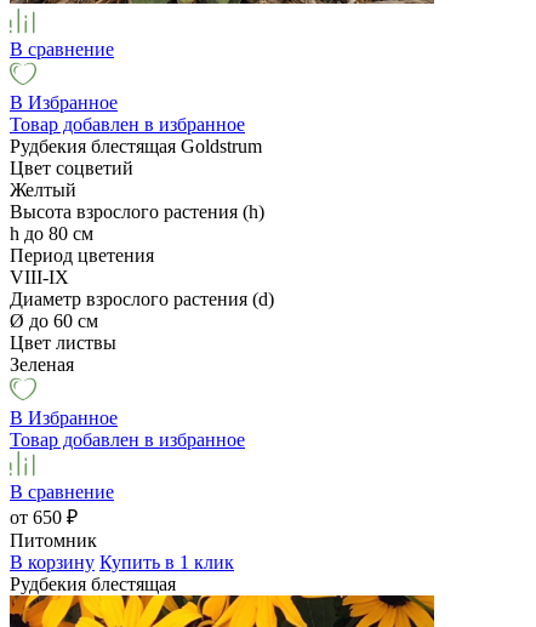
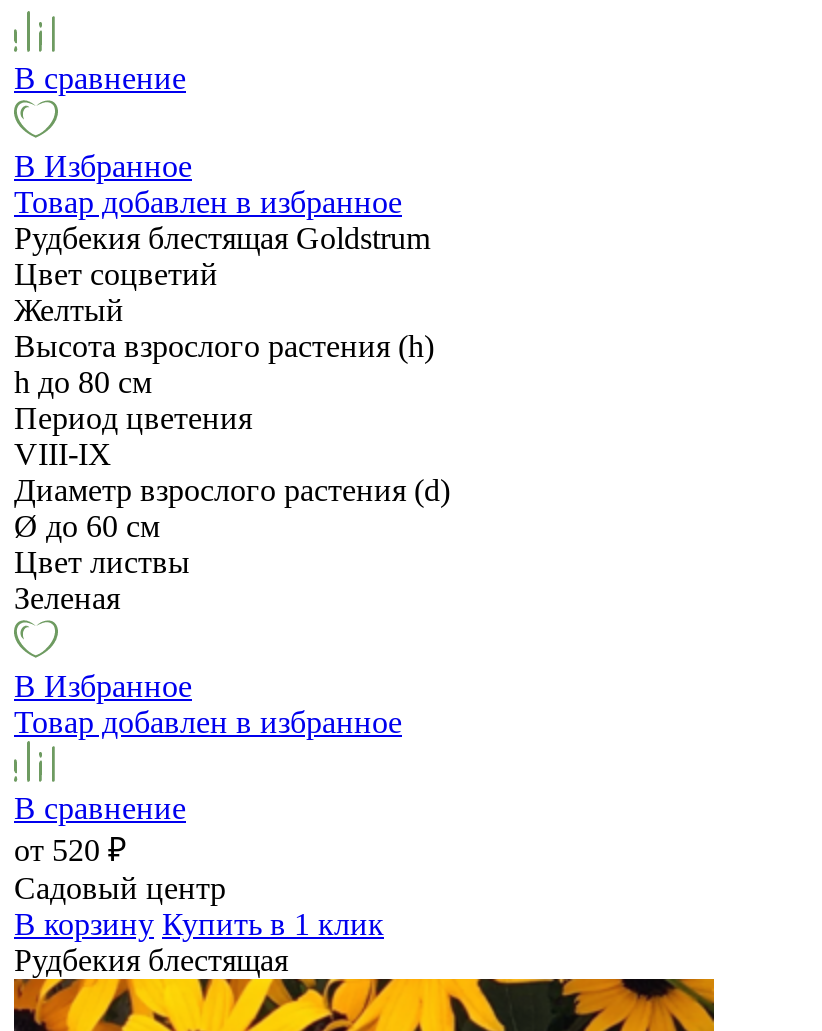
- от 650 ₽
- Питомник
+ от 520 ₽
+ Садовый центр
